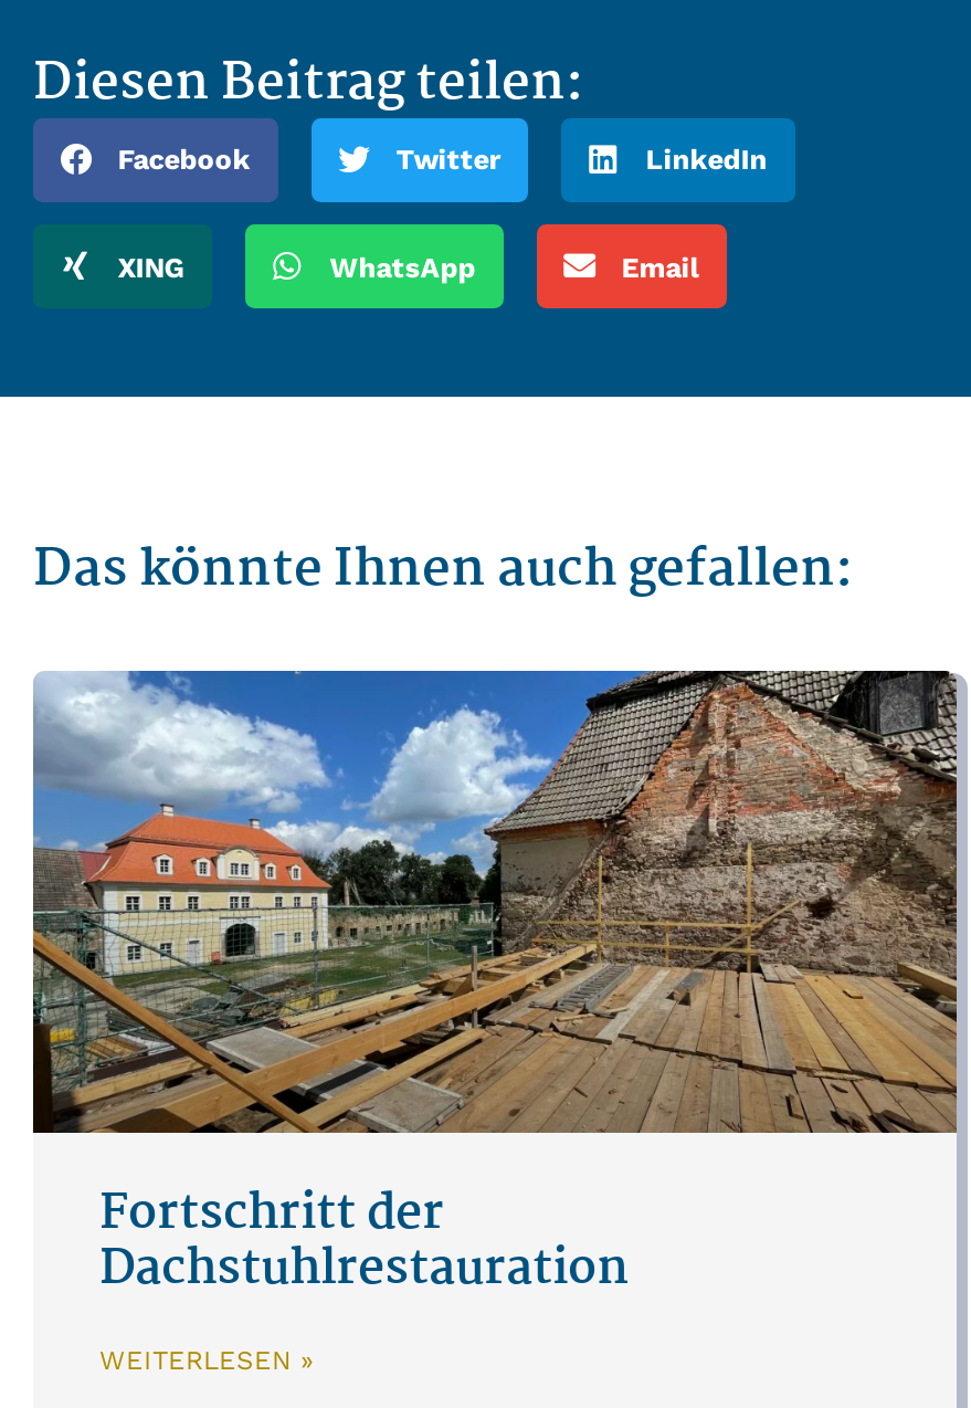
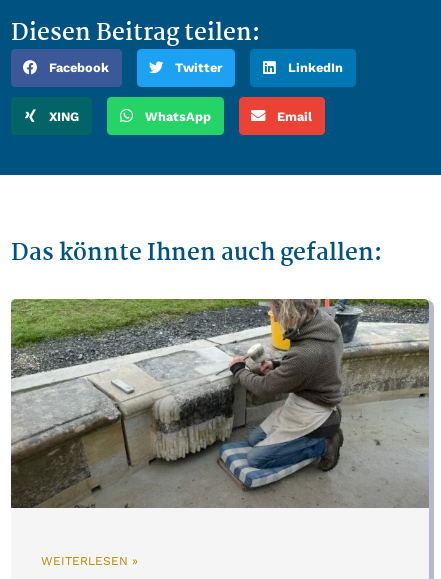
- [image]
+ [image]

- Fortschritt der
- Dachstuhlrestauration
